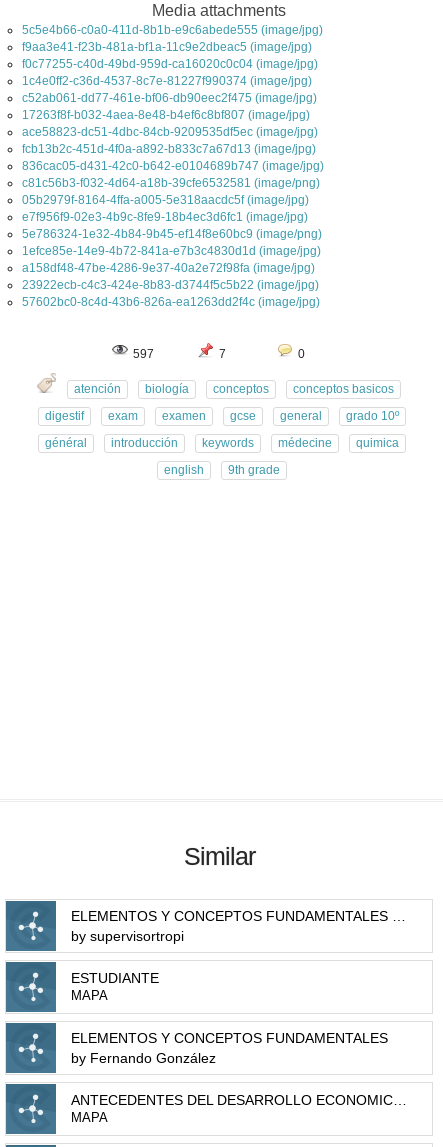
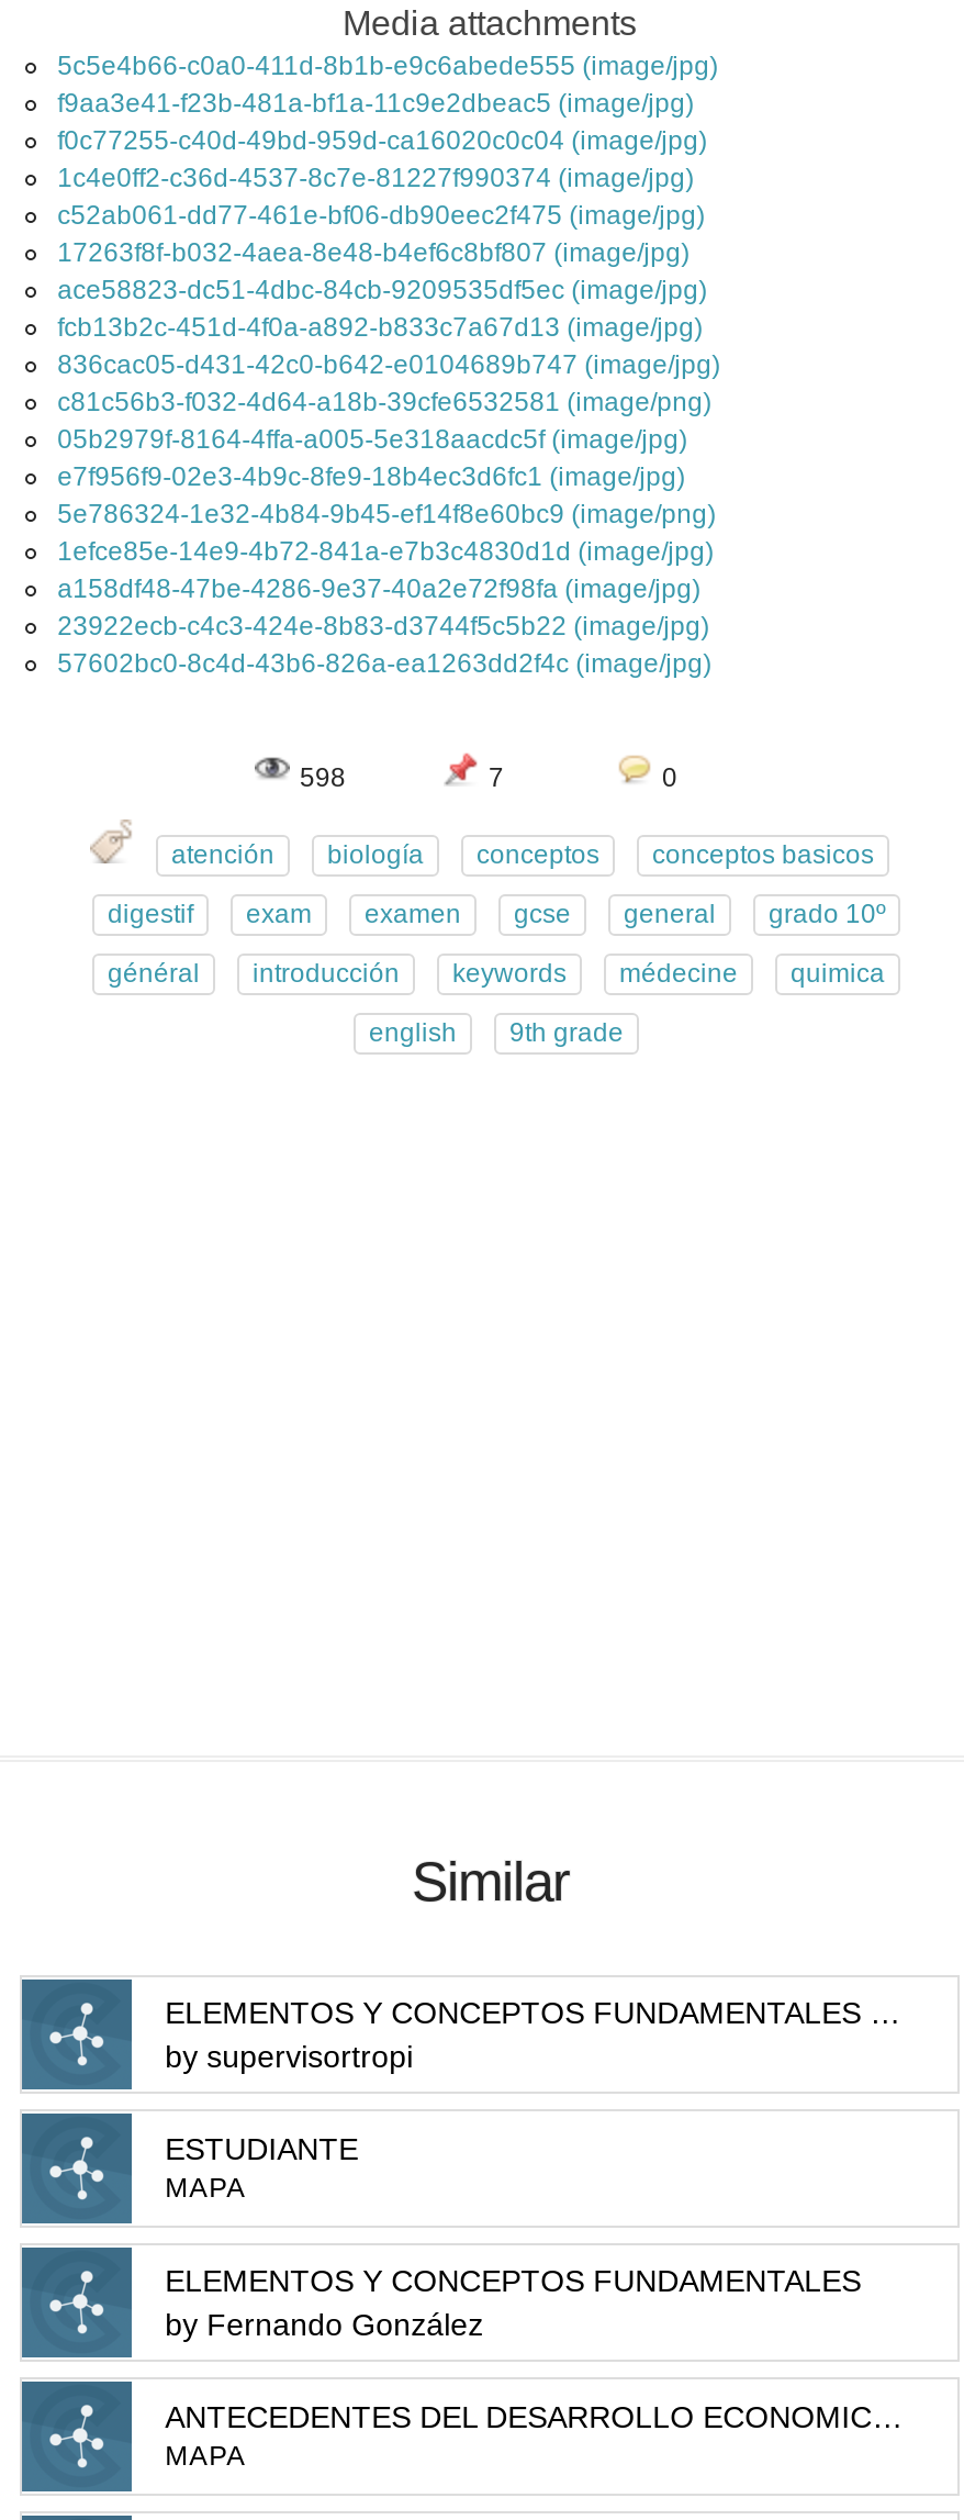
- 597
+ 598
